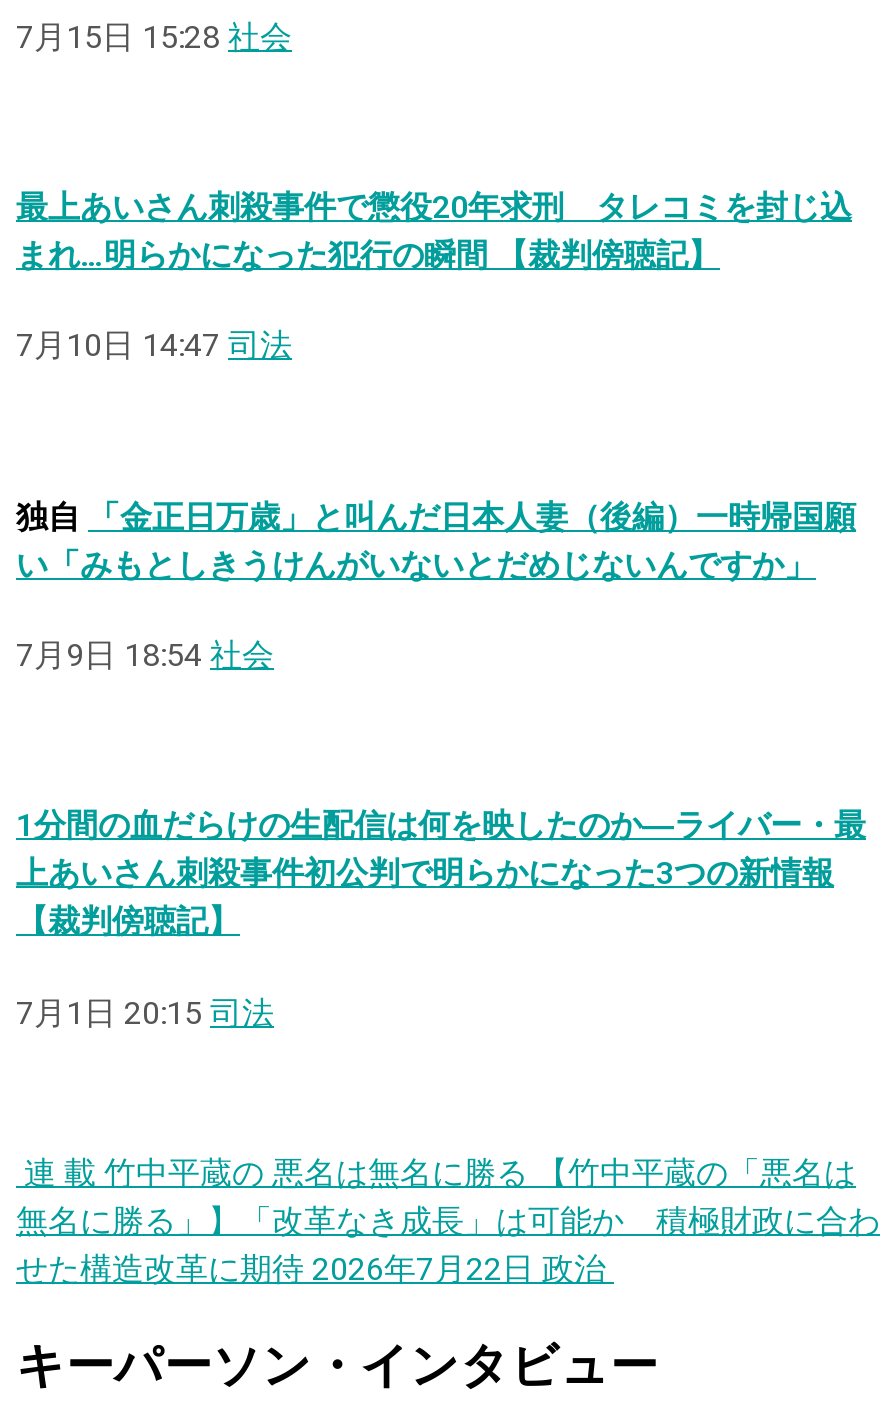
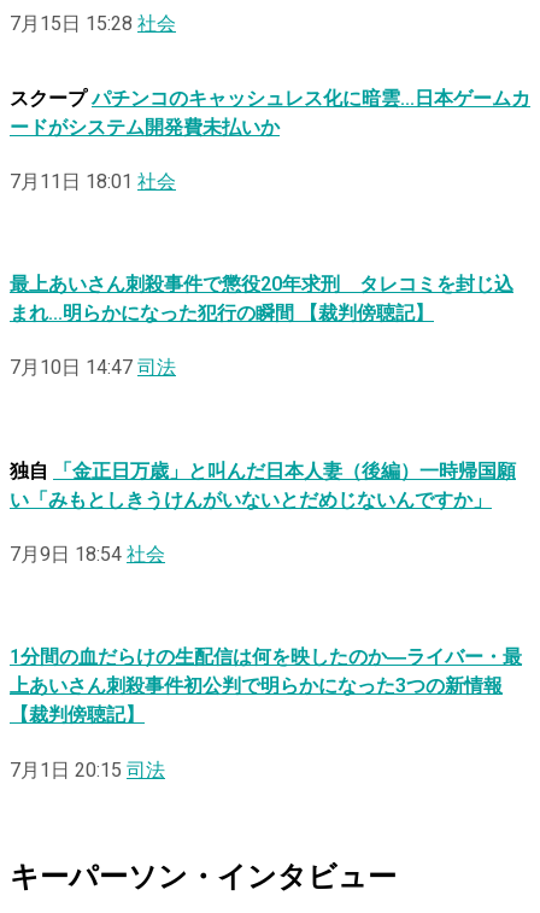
+ スクープ パチンコのキャッシュレス化に暗雲…日本ゲームカ
+ ードがシステム開発費未払いか
+ 7月11日 18:01 社会

moved down: 最上あいさん刺殺事件で懲役20年求刑 タレコミを封じ込 | まれ…明らかになった犯行の瞬間 【裁判傍聴記】 | 7月10日 14:47 司法 | ... | 上あいさん刺殺事件初公判で明らかになった3つの新情報 | 7月1日 20:15 司法

- 連 載 竹中平蔵の 悪名は無名に勝る 【竹中平蔵の「悪名は
- 無名に勝る」】「改革なき成長」は可能か 積極財政に合わ
- せた構造改革に期待 2026年7月22日 政治
